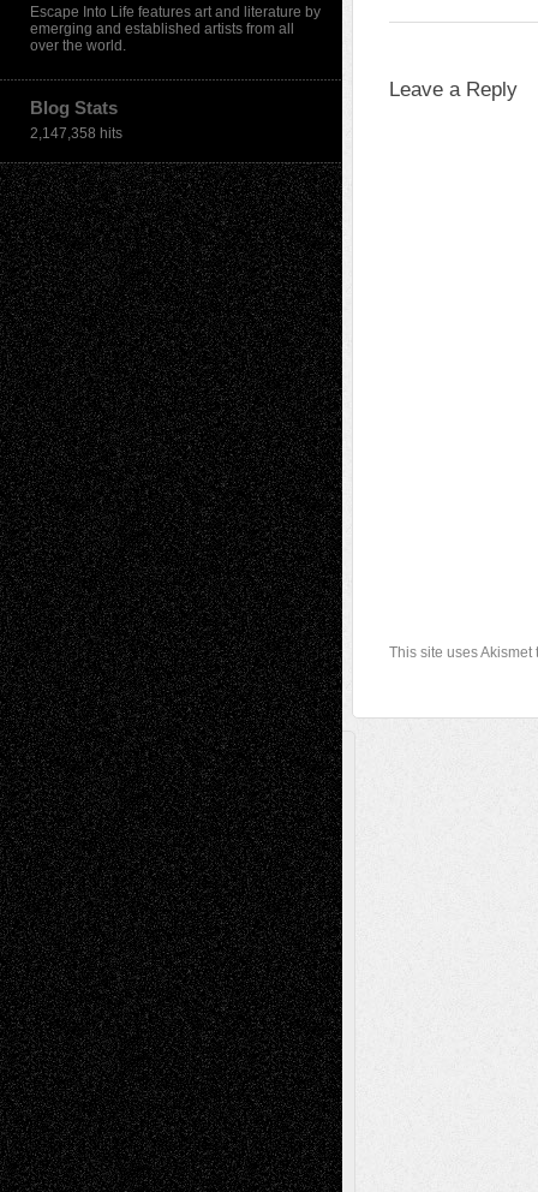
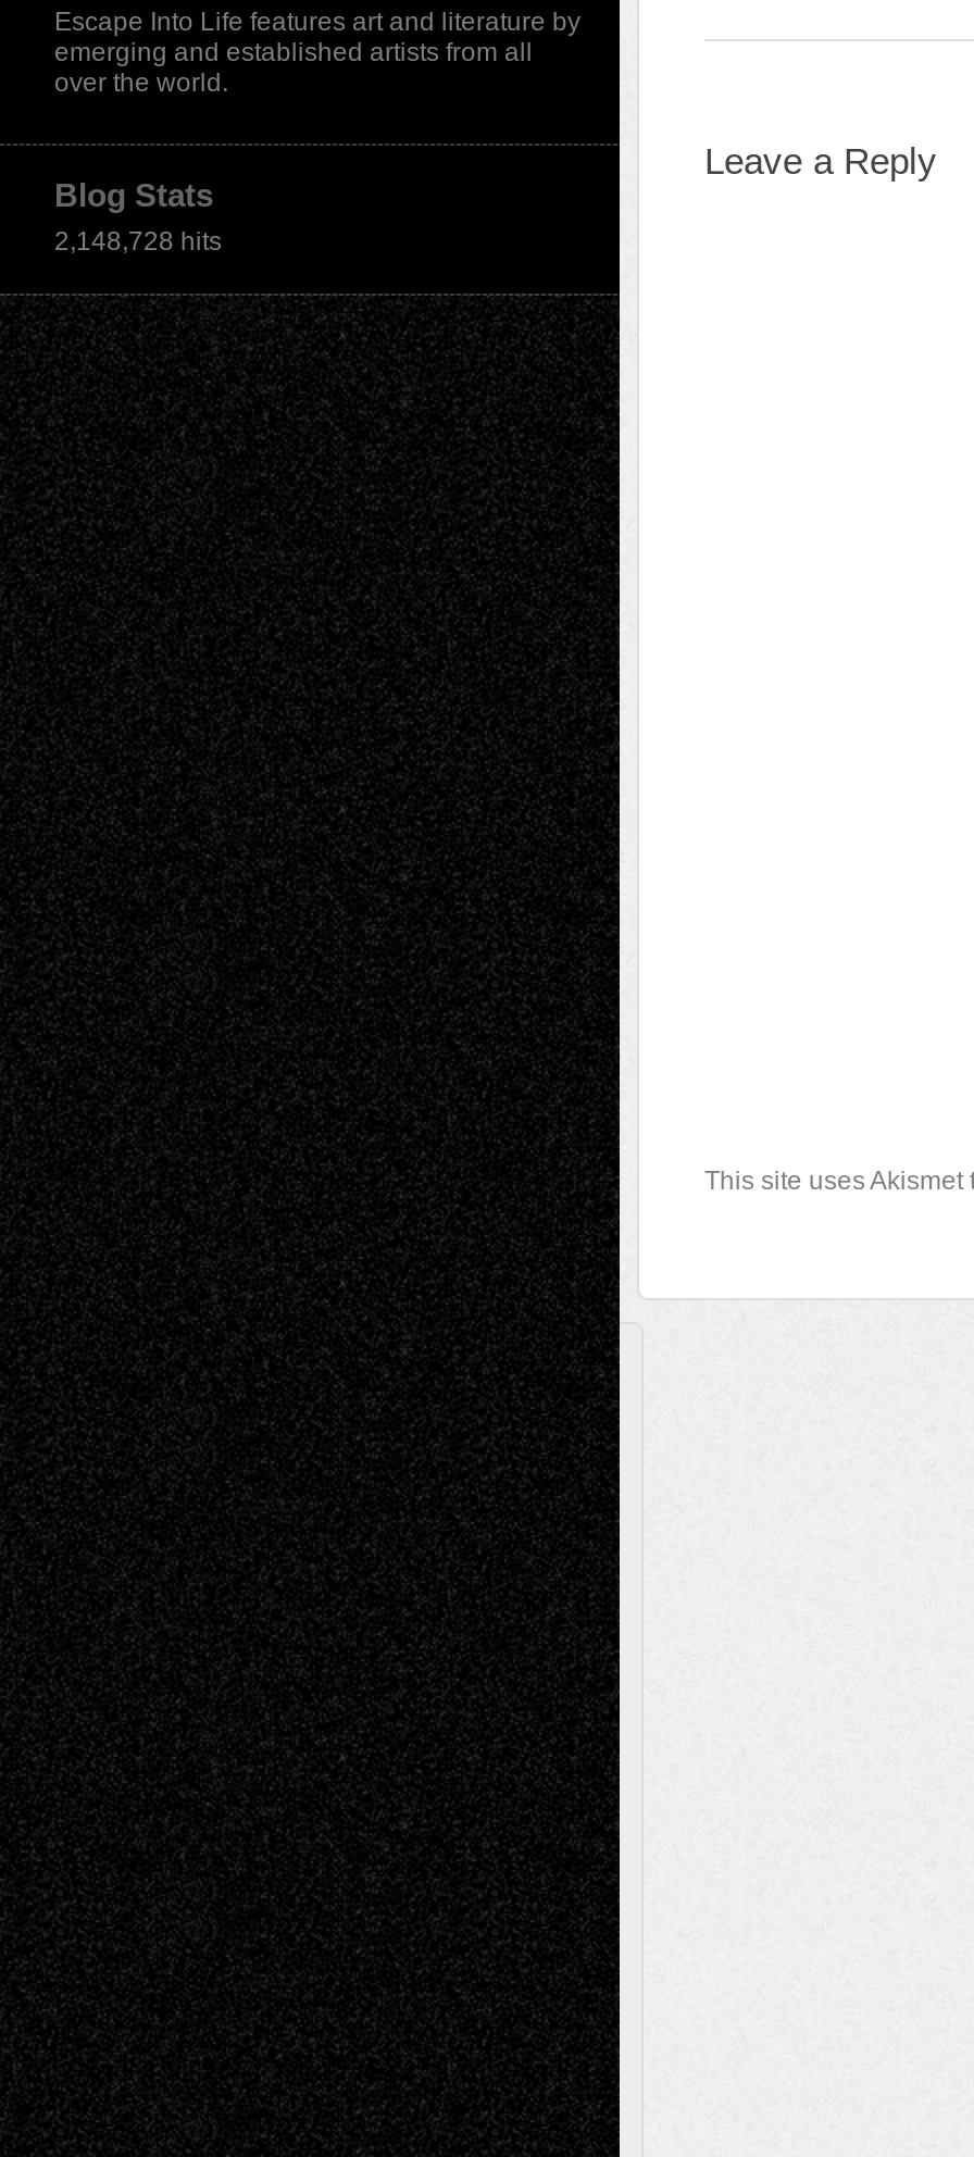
- 2,147,358 hits
+ 2,148,728 hits
